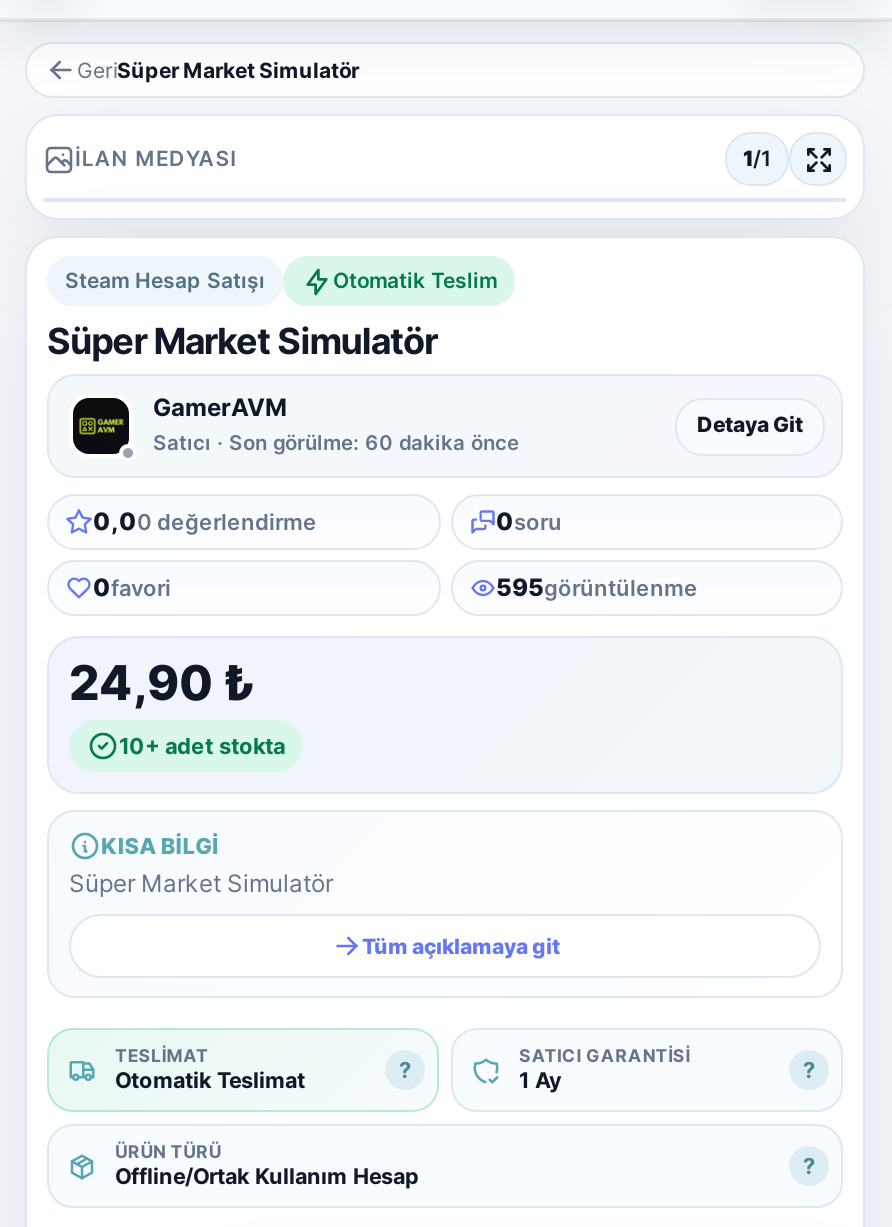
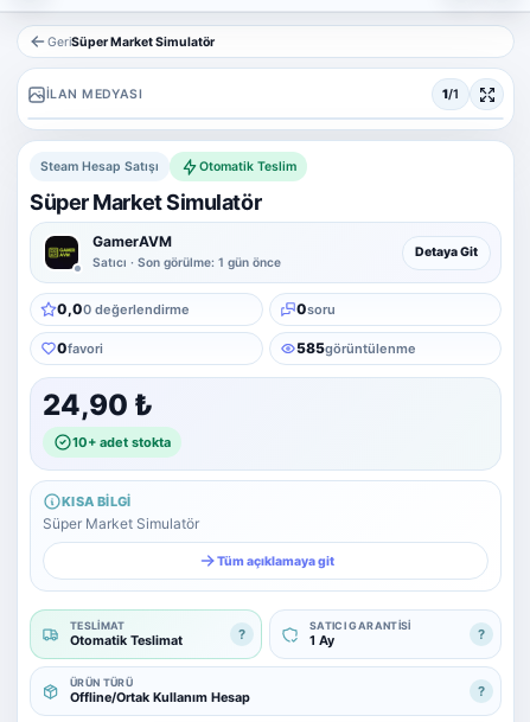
- Satıcı · Son görülme: 60 dakika önce
+ Satıcı · Son görülme: 1 gün önce

- 595görüntülenme
+ 585görüntülenme
